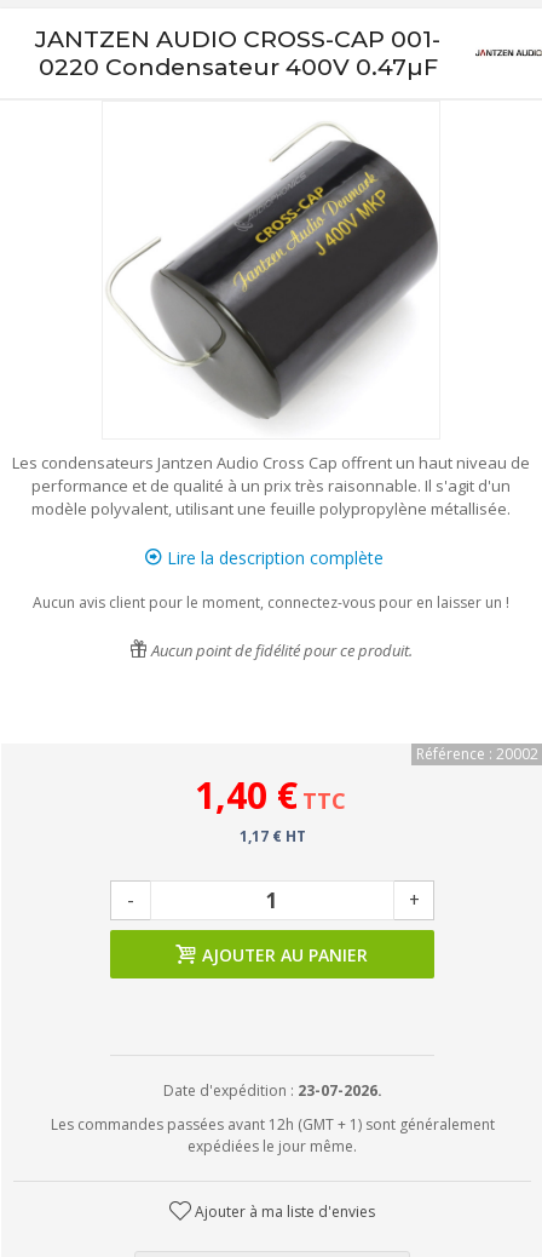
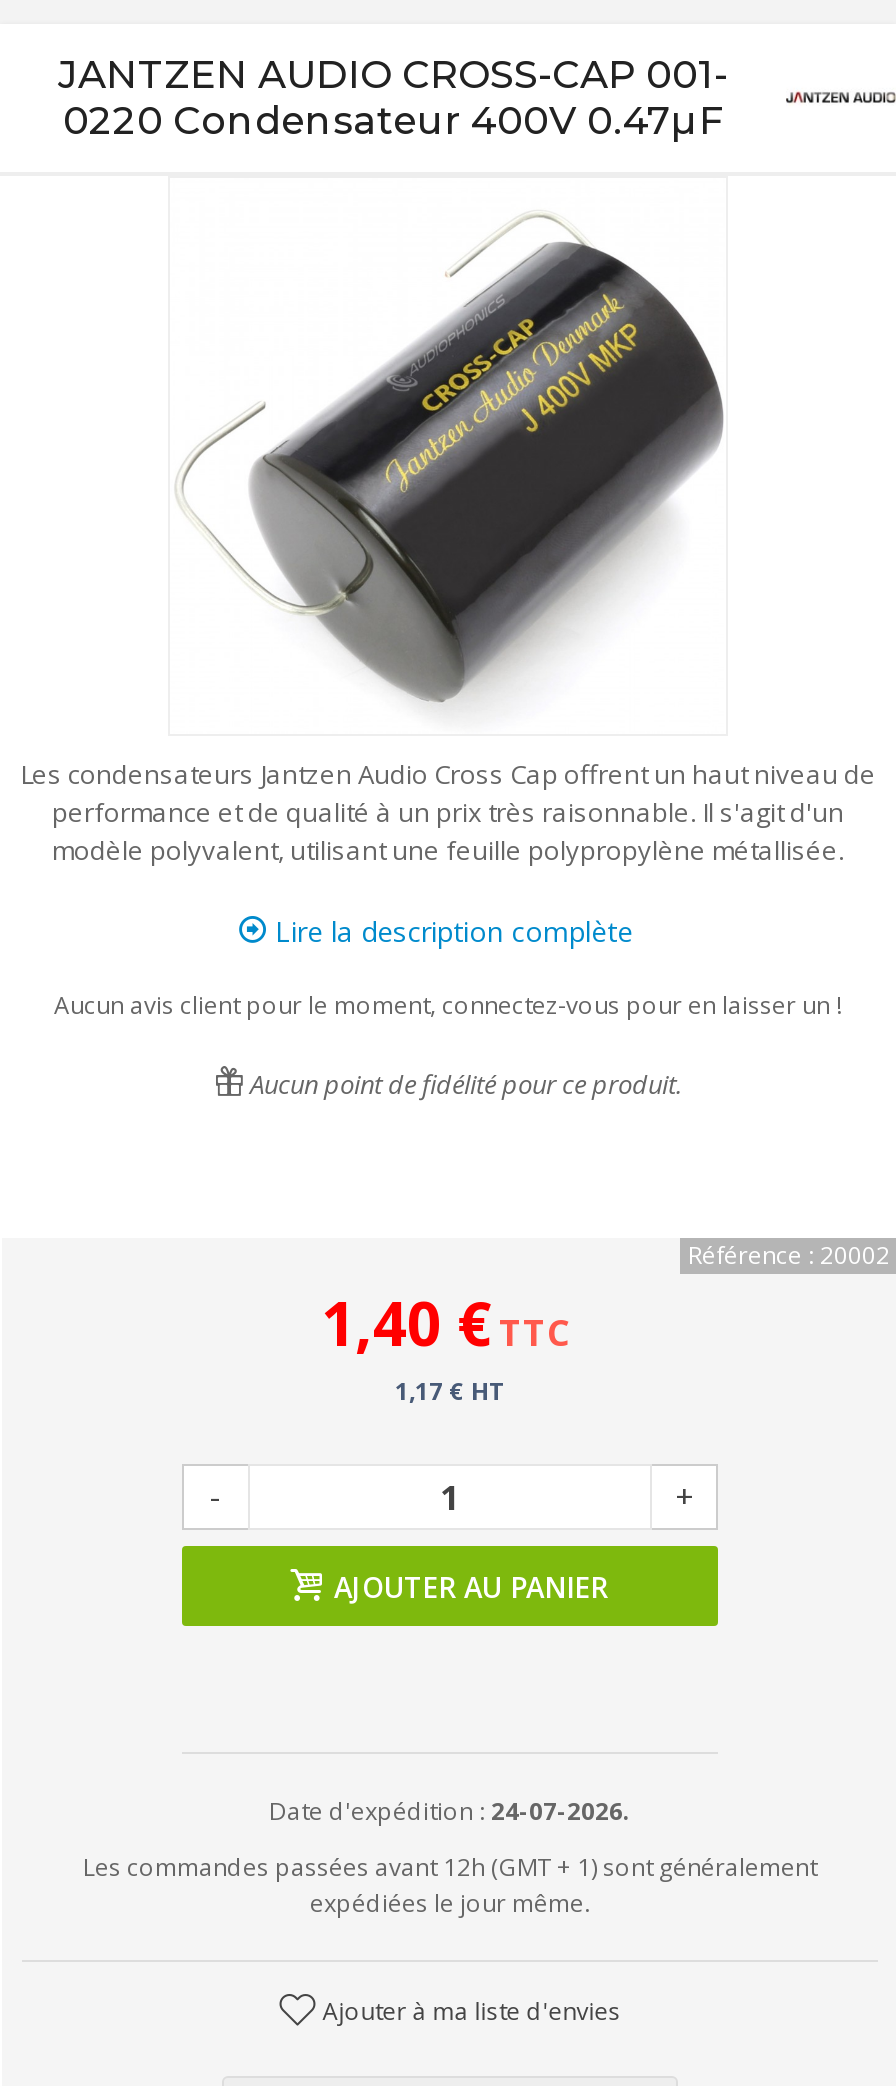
- Date d'expédition : 23-07-2026.
+ Date d'expédition : 24-07-2026.
